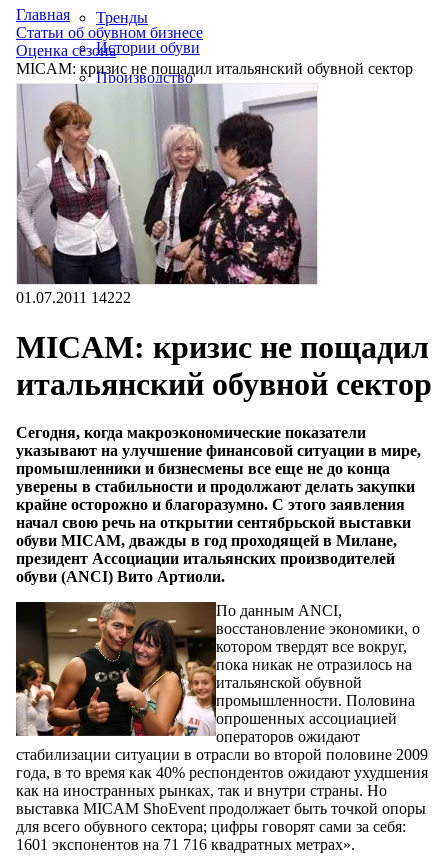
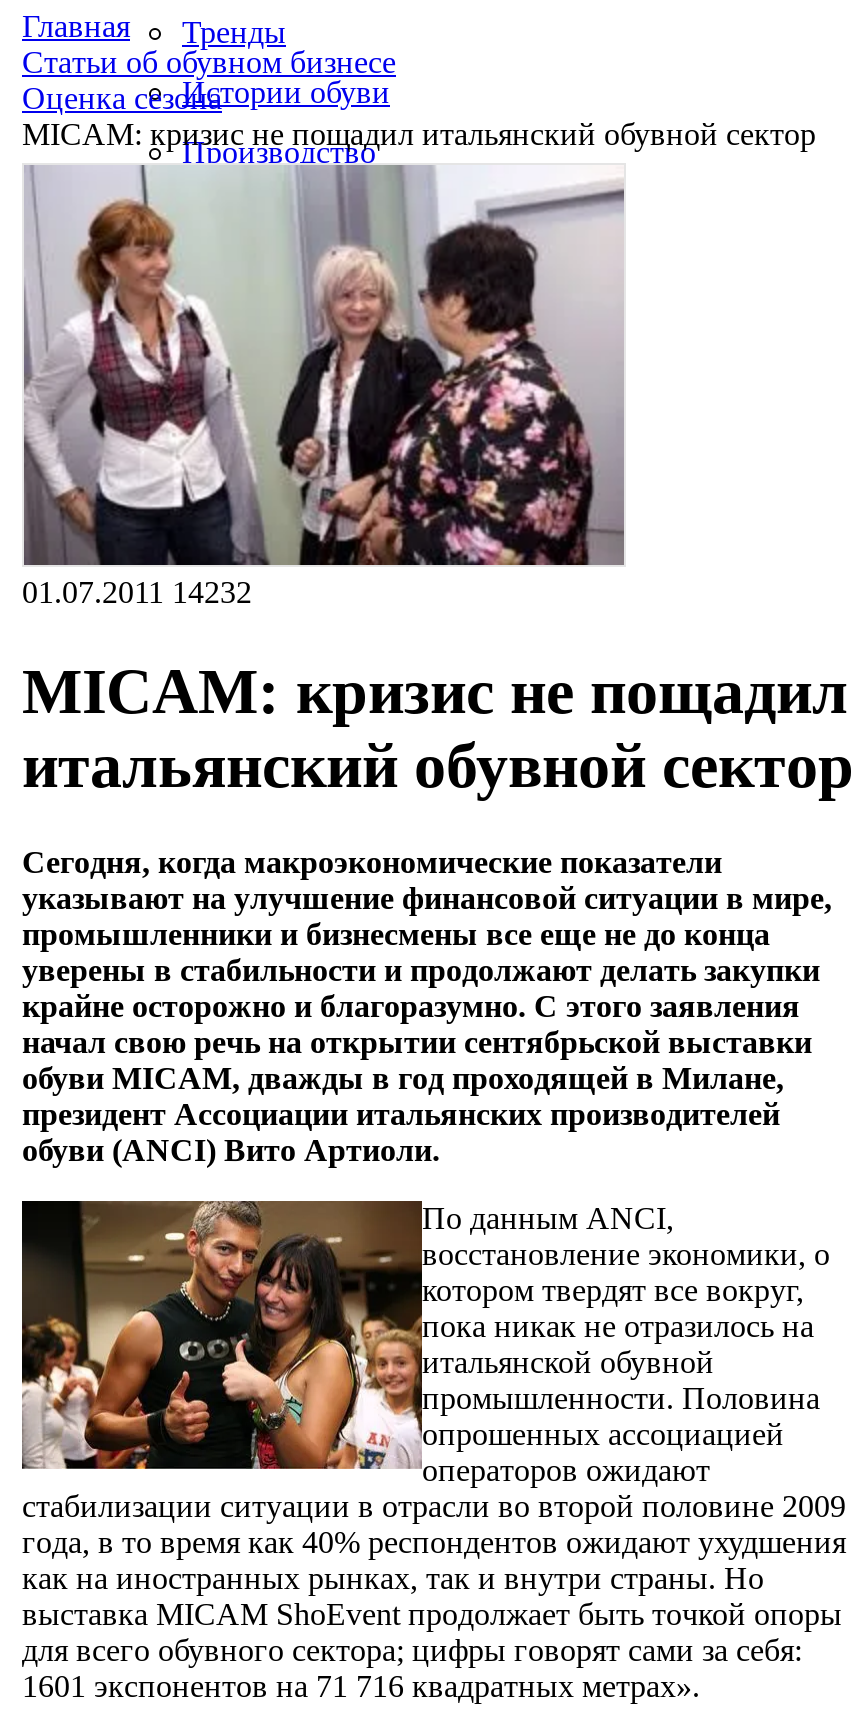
- 01.07.2011 14222
+ 01.07.2011 14232
